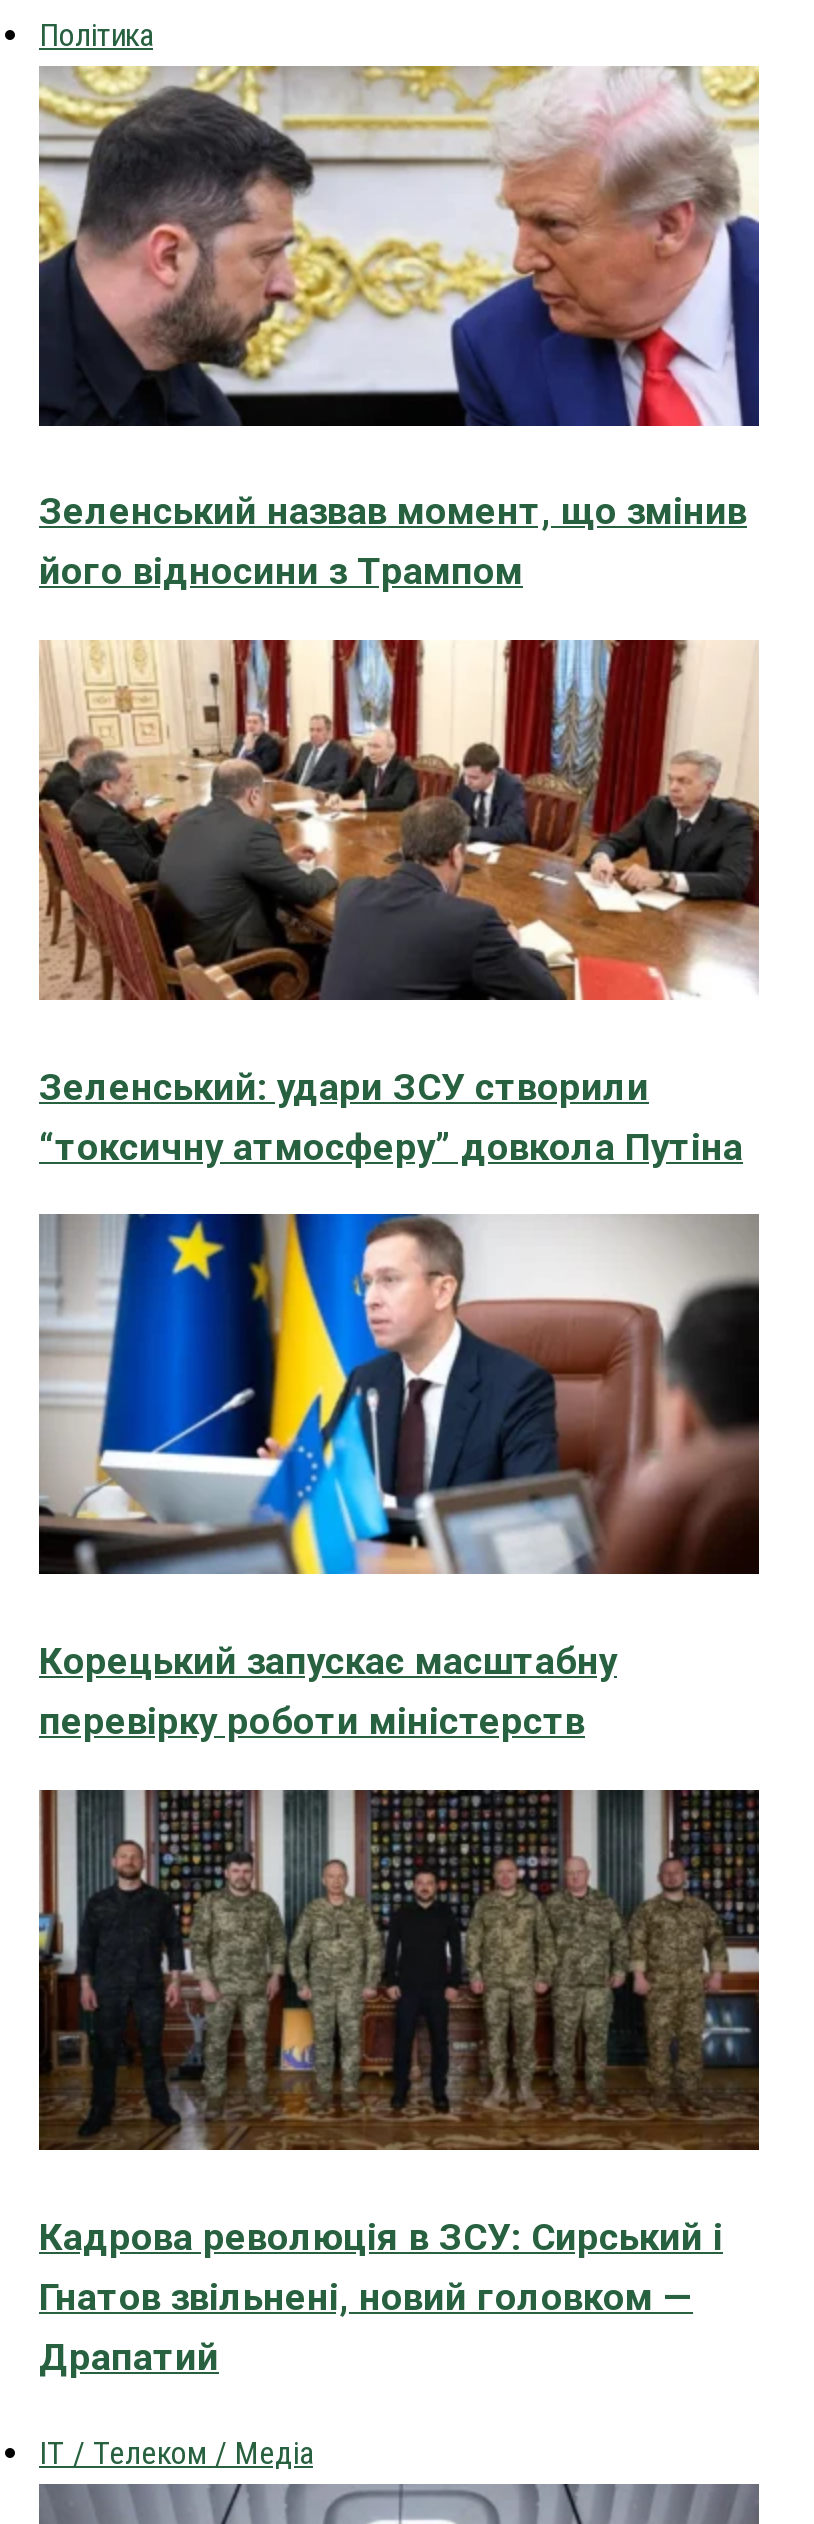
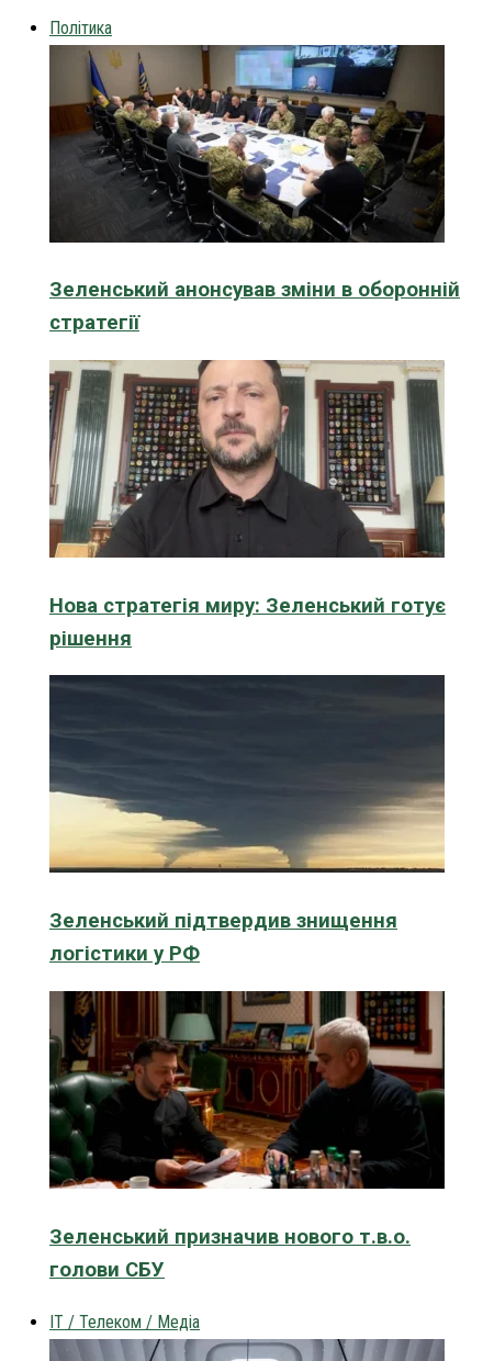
- [image]
- Зеленський назвав момент, що змінив
- його відносини з Трампом
+ [image]
+ Зеленський анонсував зміни в оборонній
+ стратегії

- [image]
- Зеленський: удари ЗСУ створили
- “токсичну атмосферу” довкола Путіна
+ [image]
+ Нова стратегія миру: Зеленський готує
+ рішення

- [image]
- Корецький запускає масштабну
- перевірку роботи міністерств
+ [image]
+ Зеленський підтвердив знищення
+ логістики у РФ

- [image]
- Кадрова революція в ЗСУ: Сирський і
- Гнатов звільнені, новий головком —
- Драпатий
+ [image]
+ Зеленський призначив нового т.в.о.
+ голови СБУ
